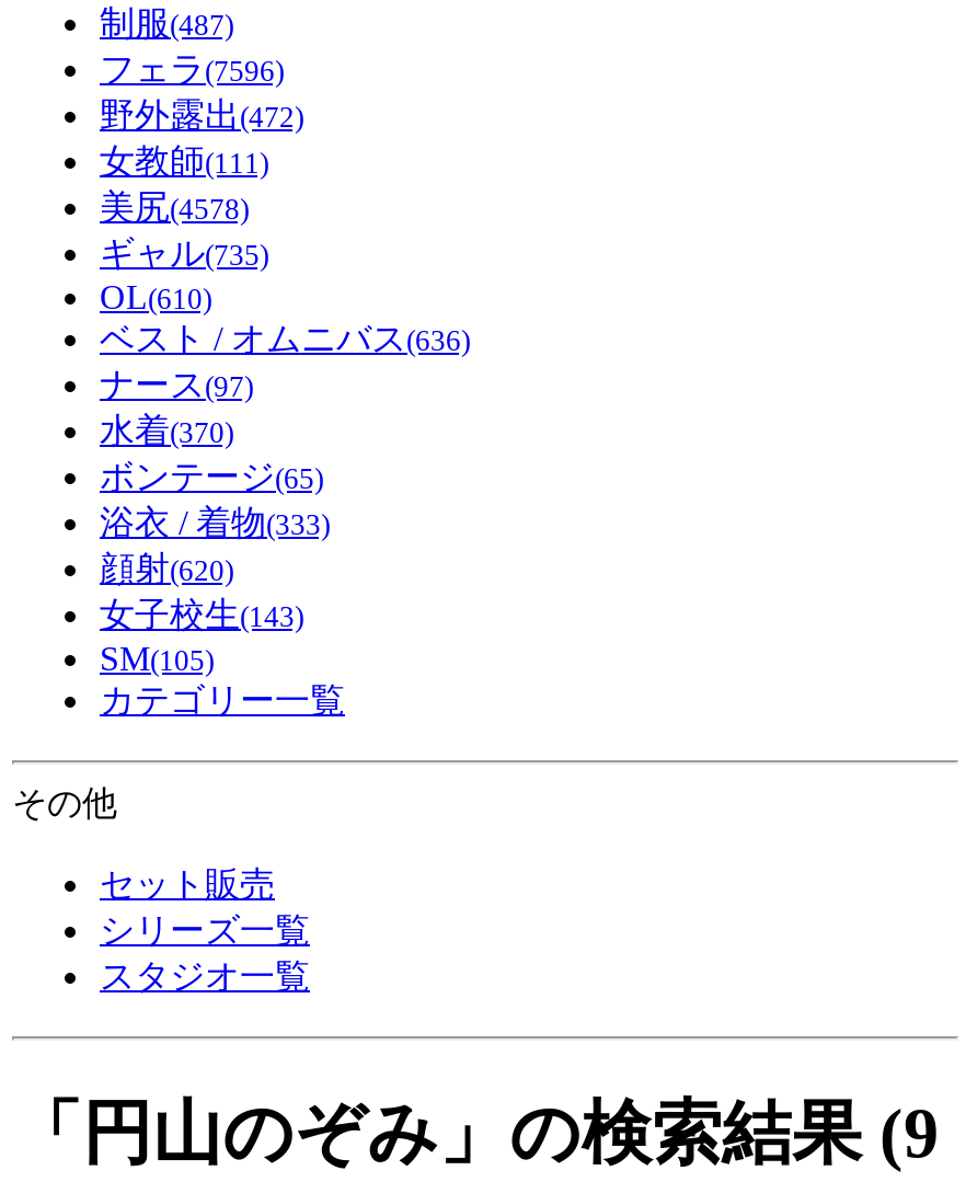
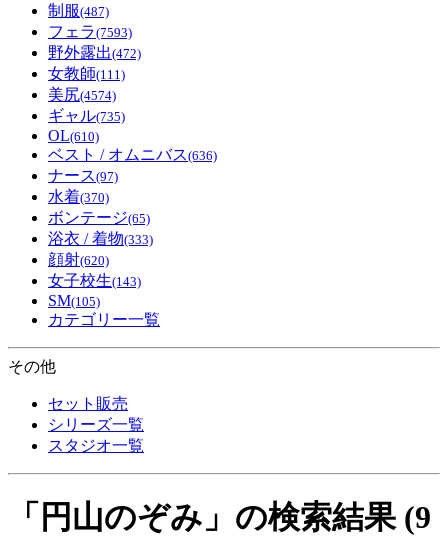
- フェラ(7596)
+ フェラ(7593)

- 美尻(4578)
+ 美尻(4574)
